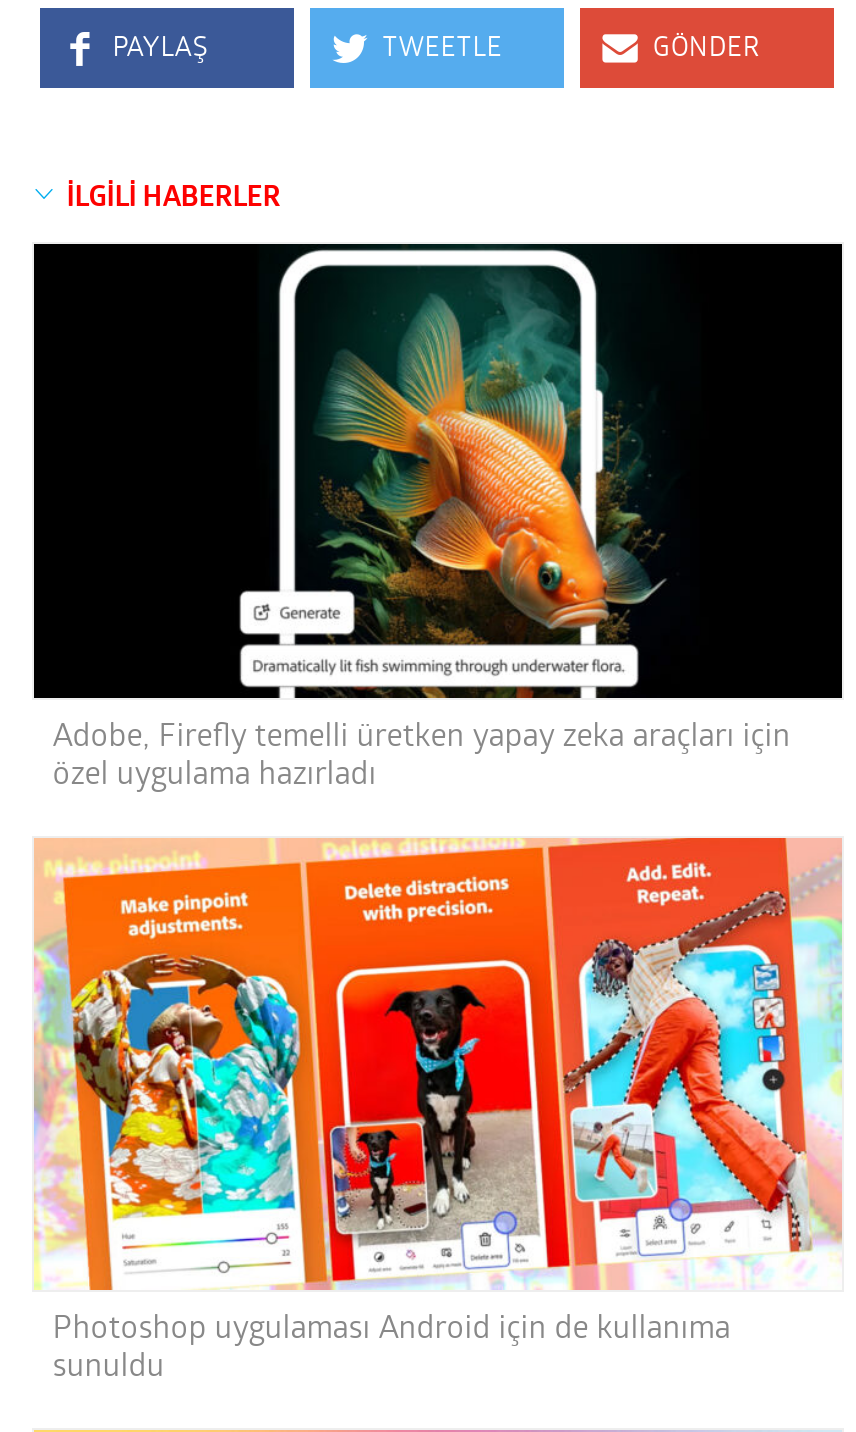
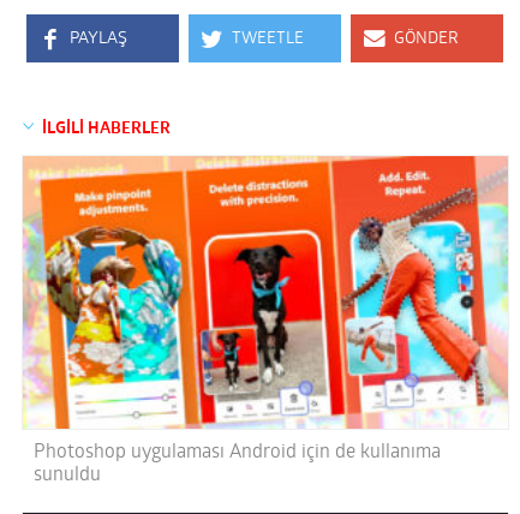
- [image]
- Adobe, Firefly temelli üretken yapay zeka araçları için
- özel uygulama hazırladı
